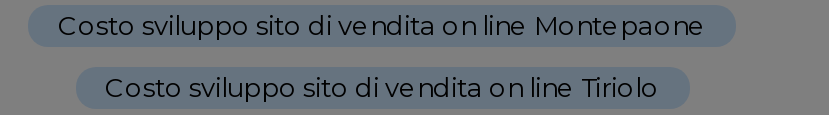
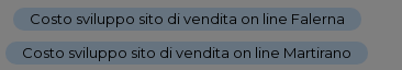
- Costo sviluppo sito di vendita on line Montepaone
+ Costo sviluppo sito di vendita on line Falerna

- Costo sviluppo sito di vendita on line Tiriolo
+ Costo sviluppo sito di vendita on line Martirano
